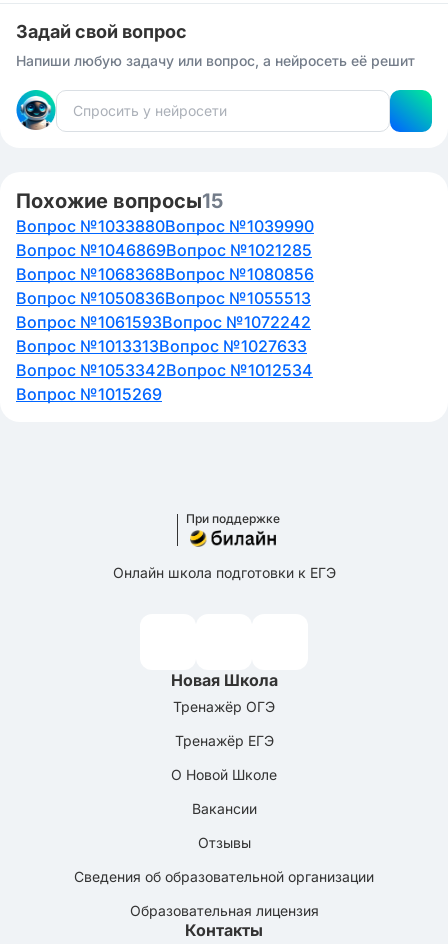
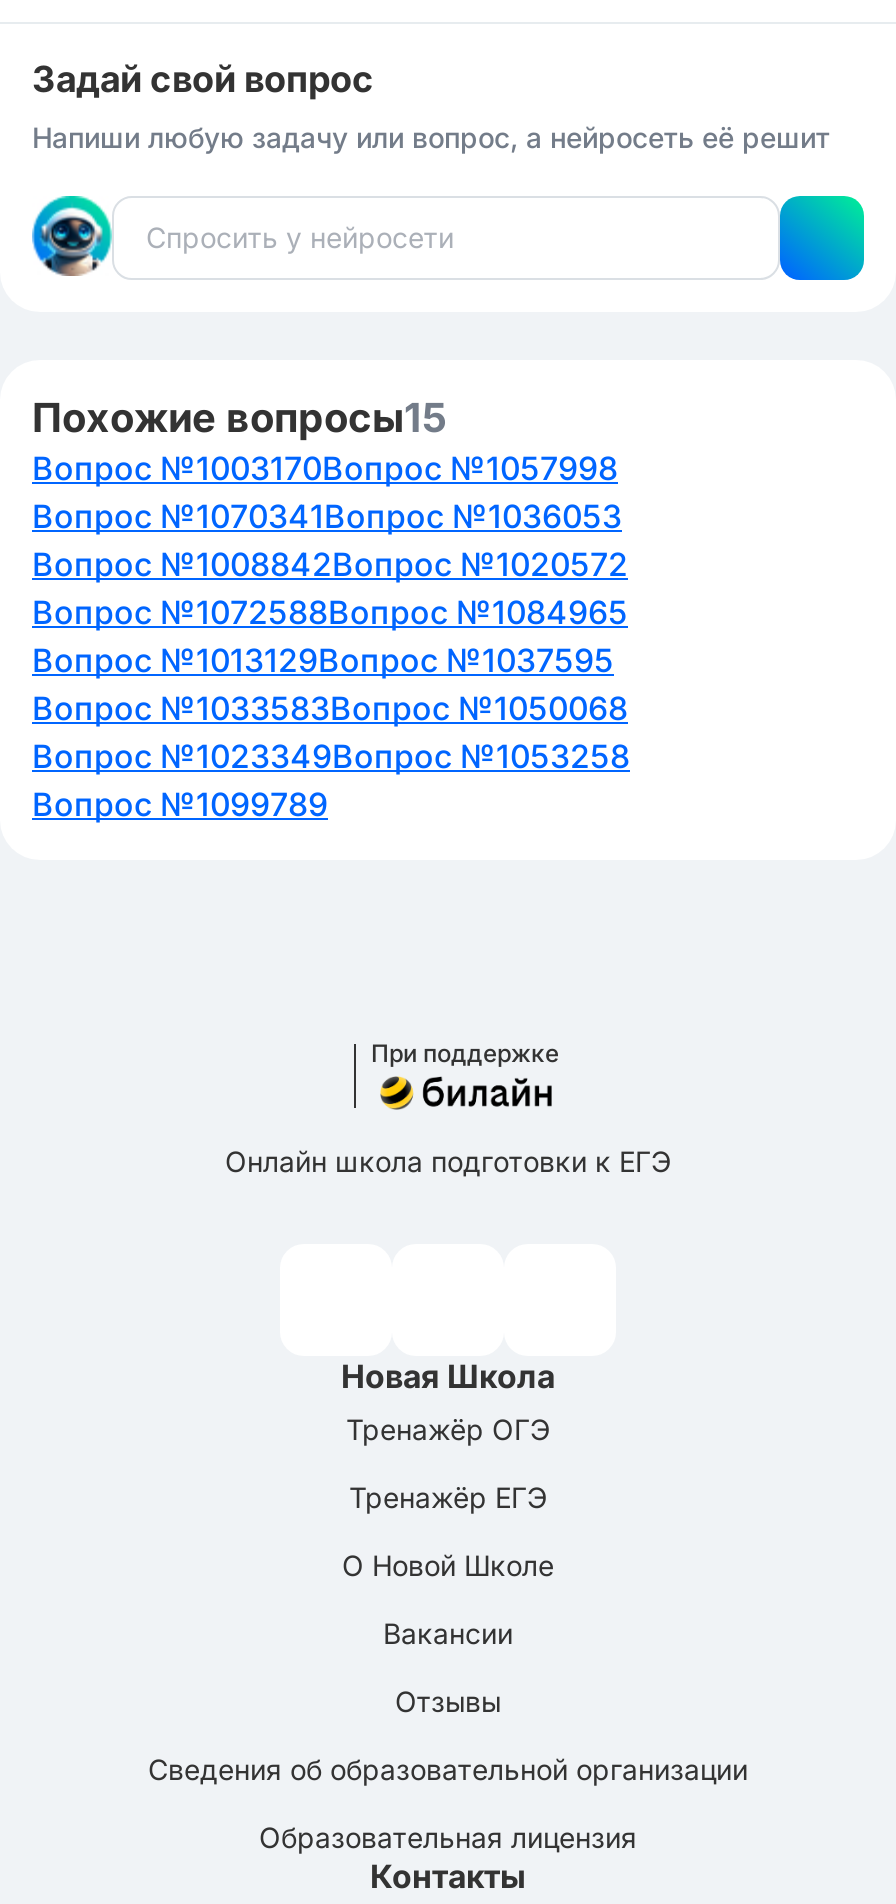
- Вопрос №1033880Вопрос №1039990
+ Вопрос №1003170Вопрос №1057998

- Вопрос №1046869Вопрос №1021285
+ Вопрос №1070341Вопрос №1036053

- Вопрос №1068368Вопрос №1080856
+ Вопрос №1008842Вопрос №1020572

- Вопрос №1050836Вопрос №1055513
+ Вопрос №1072588Вопрос №1084965

- Вопрос №1061593Вопрос №1072242
+ Вопрос №1013129Вопрос №1037595

- Вопрос №1013313Вопрос №1027633
+ Вопрос №1033583Вопрос №1050068

- Вопрос №1053342Вопрос №1012534
+ Вопрос №1023349Вопрос №1053258

- Вопрос №1015269
+ Вопрос №1099789
